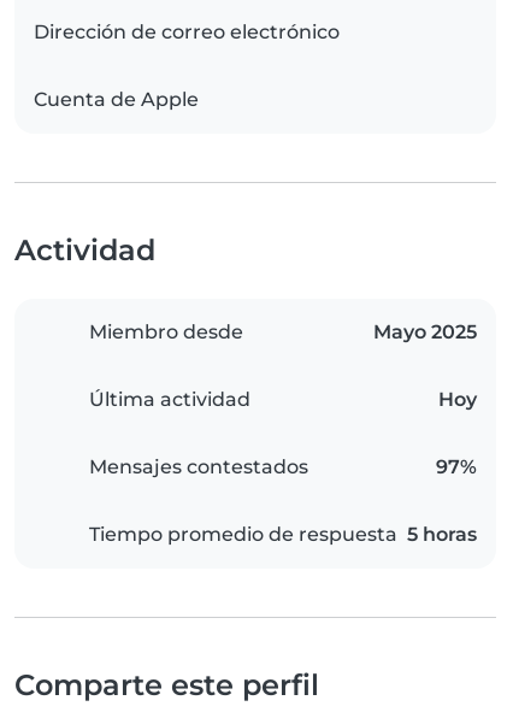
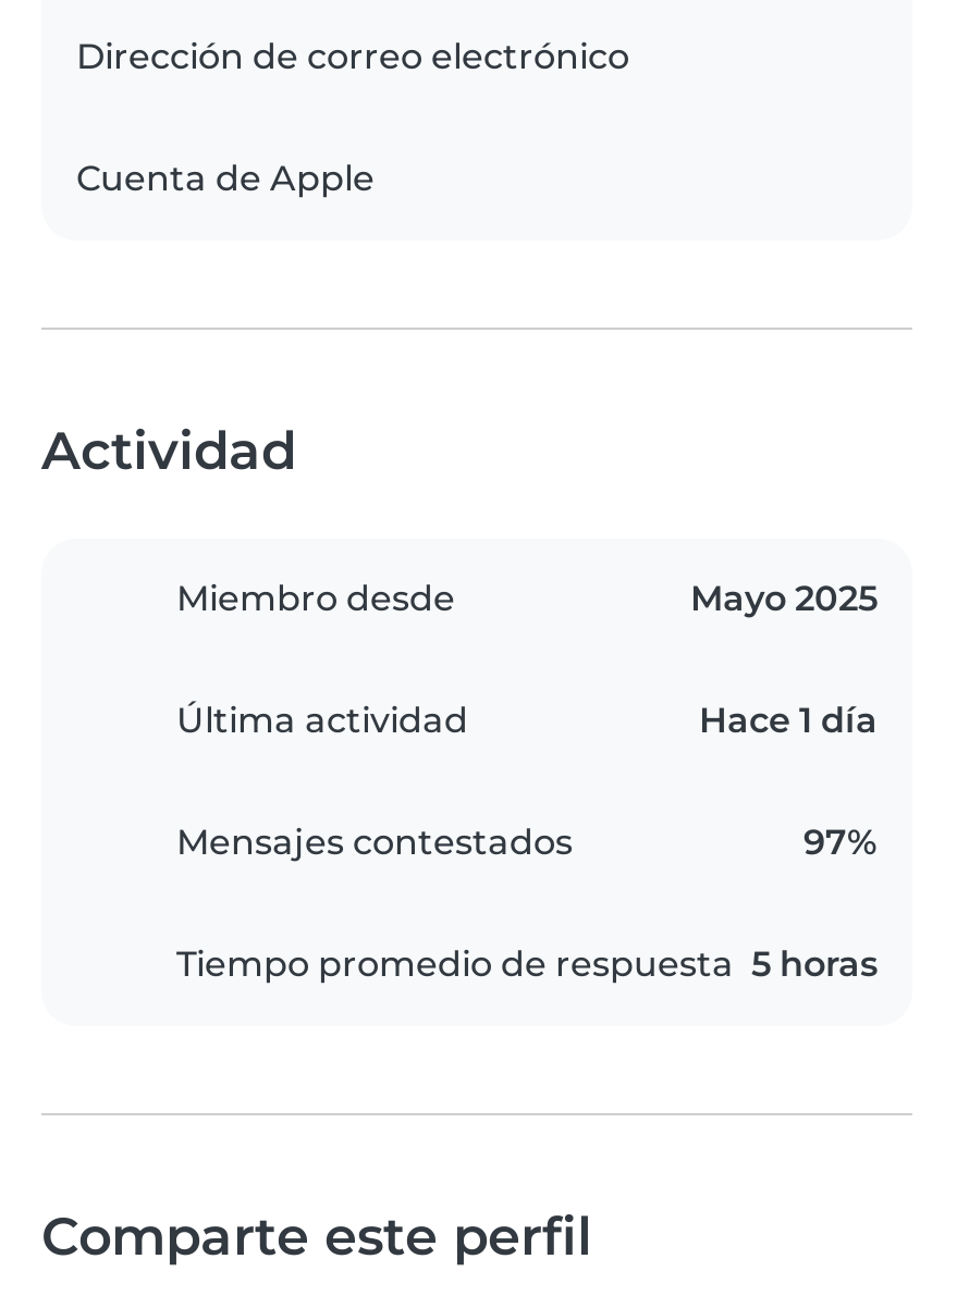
- Hoy
+ Hace 1 día
